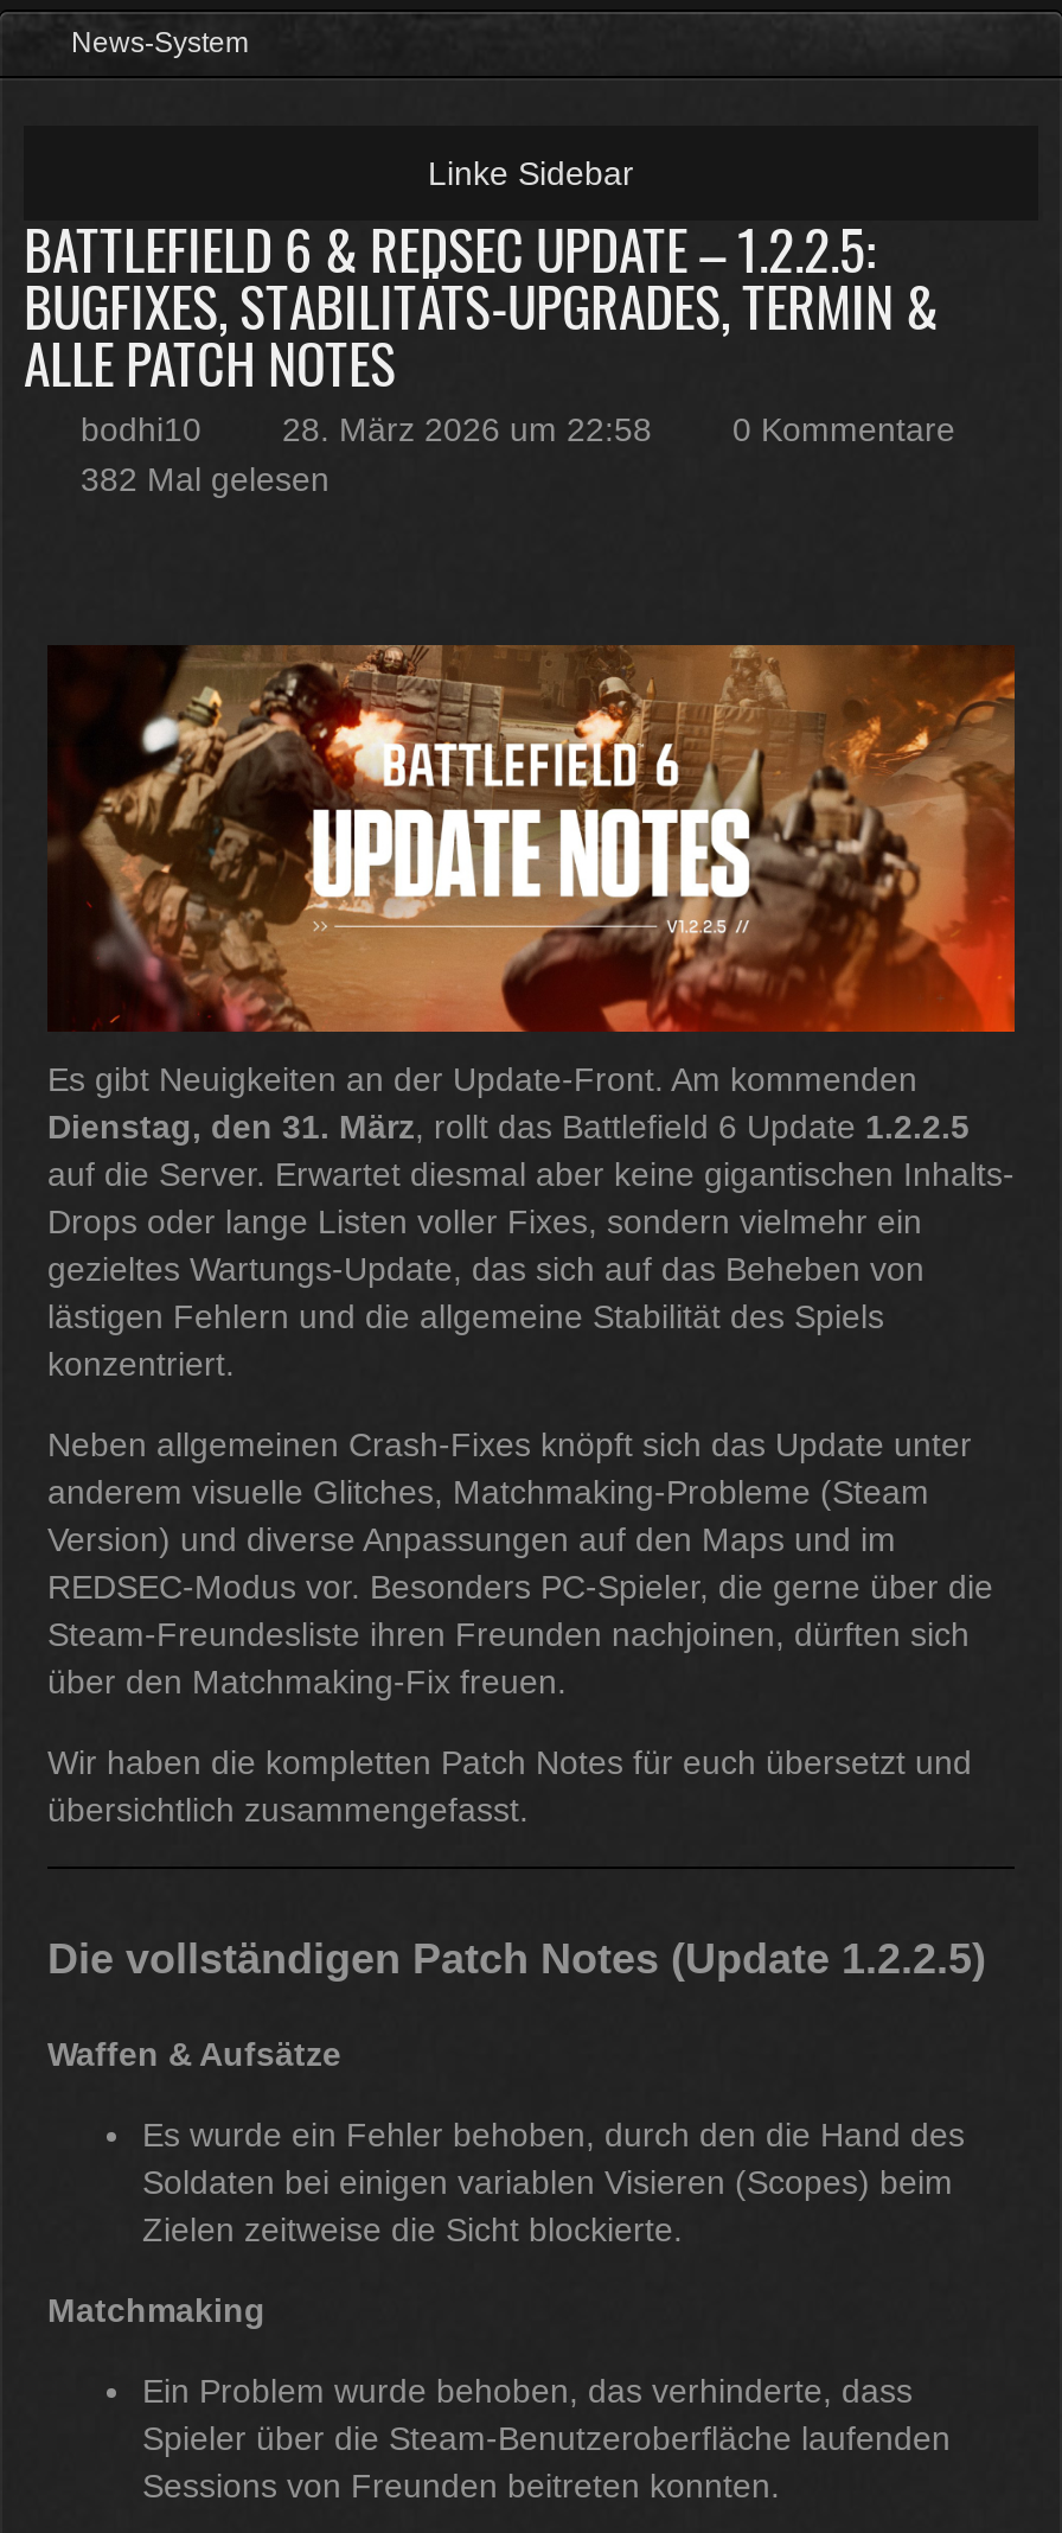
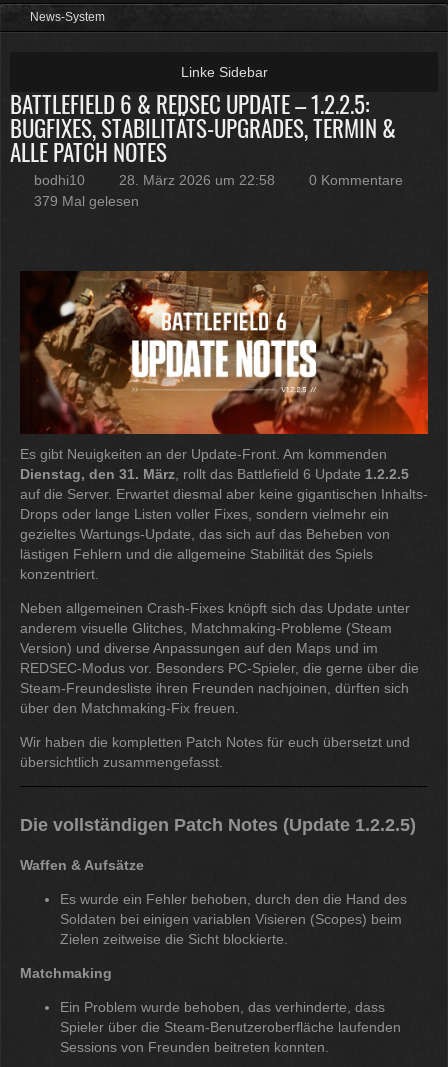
- 382 Mal gelesen
+ 379 Mal gelesen
